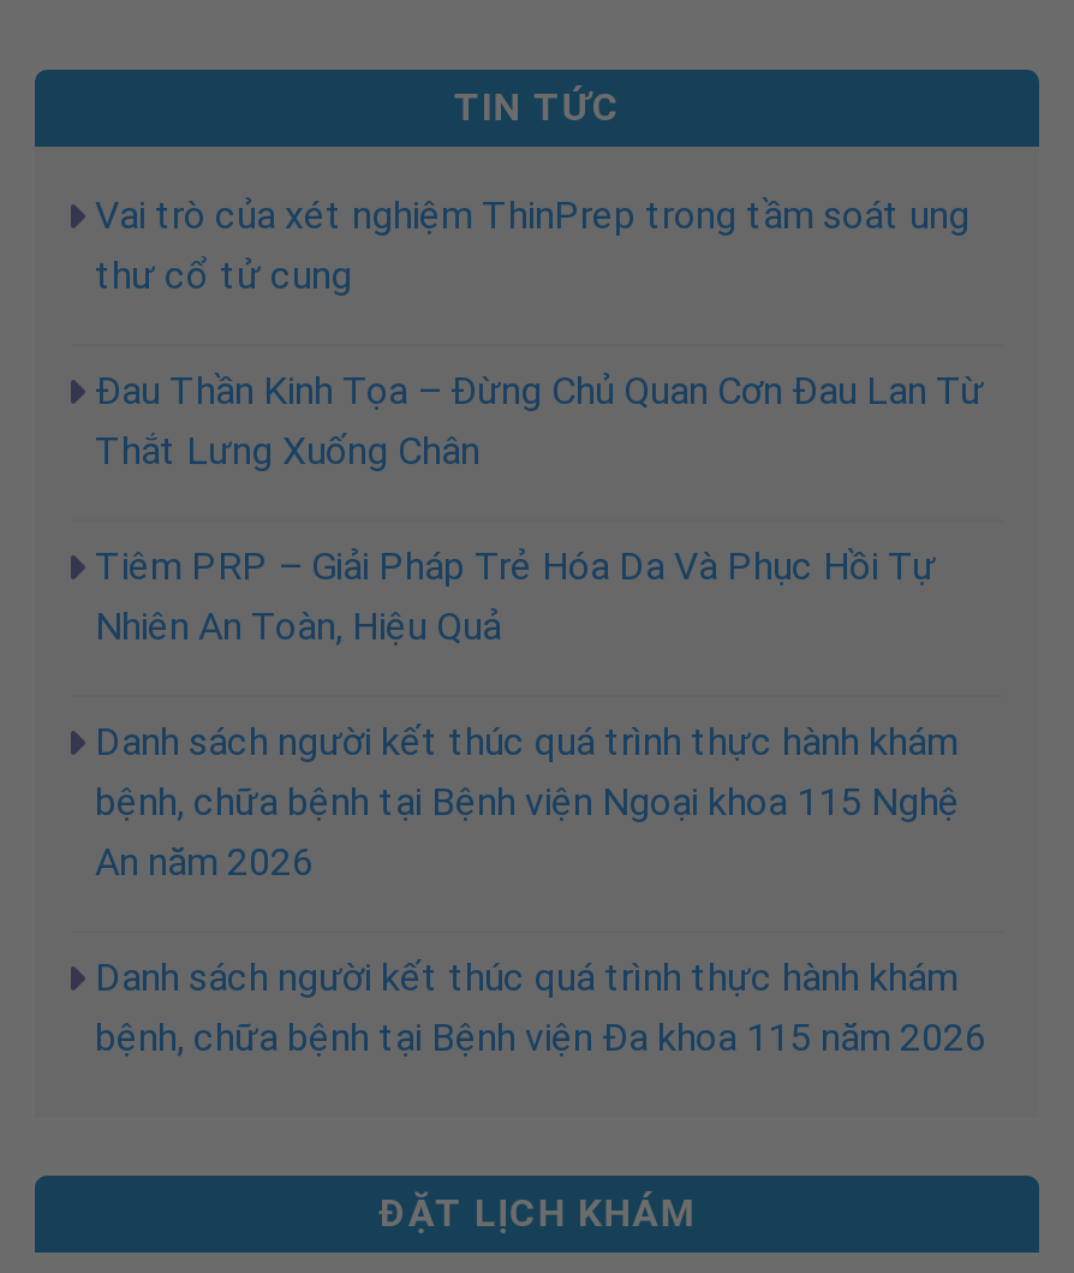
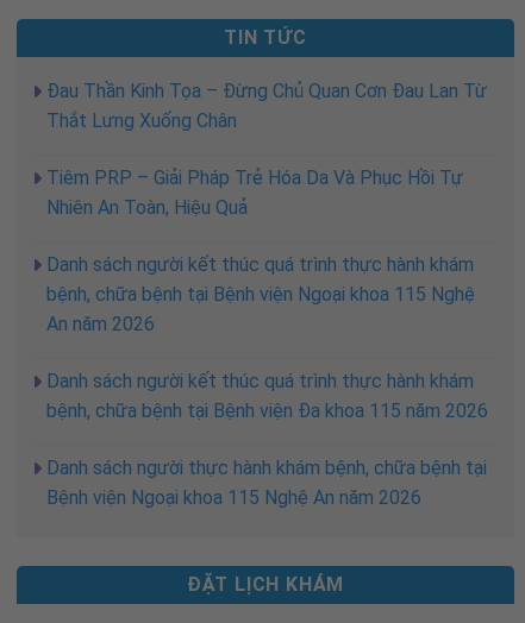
- Vai trò của xét nghiệm ThinPrep trong tầm soát ung
- thư cổ tử cung

moved up: Đau Thần Kinh Tọa – Đừng Chủ Quan Cơn Đau Lan Từ | Thắt Lưng Xuống Chân | Tiêm PRP – Giải Pháp Trẻ Hóa Da Và Phục Hồi Tự | ... | Danh sách người kết thúc quá trình thực hành khám | bệnh, chữa bệnh tại Bệnh viện Đa khoa 115 năm 2026

+ Danh sách người thực hành khám bệnh, chữa bệnh tại
+ Bệnh viện Ngoại khoa 115 Nghệ An năm 2026
